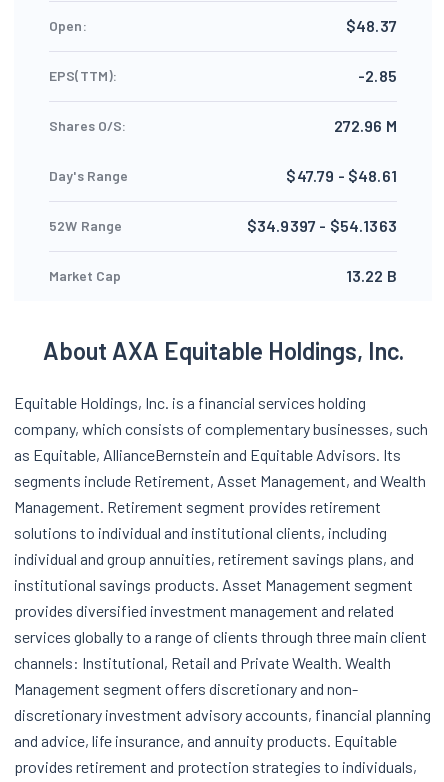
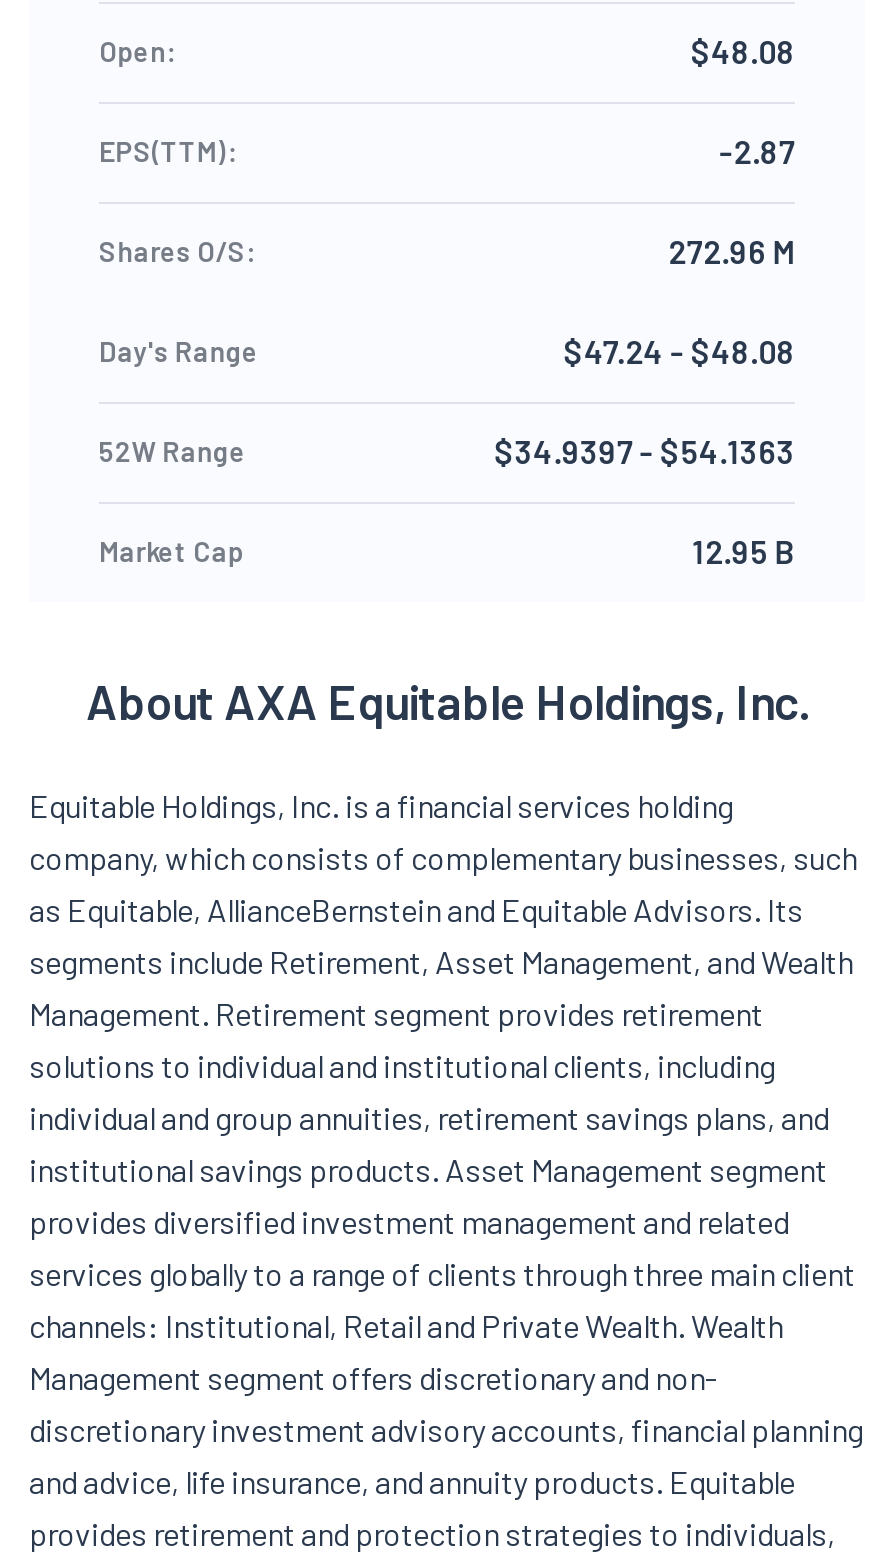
- $48.37
+ $48.08

- -2.85
+ -2.87

- $47.79 - $48.61
+ $47.24 - $48.08

- 13.22 B
+ 12.95 B
